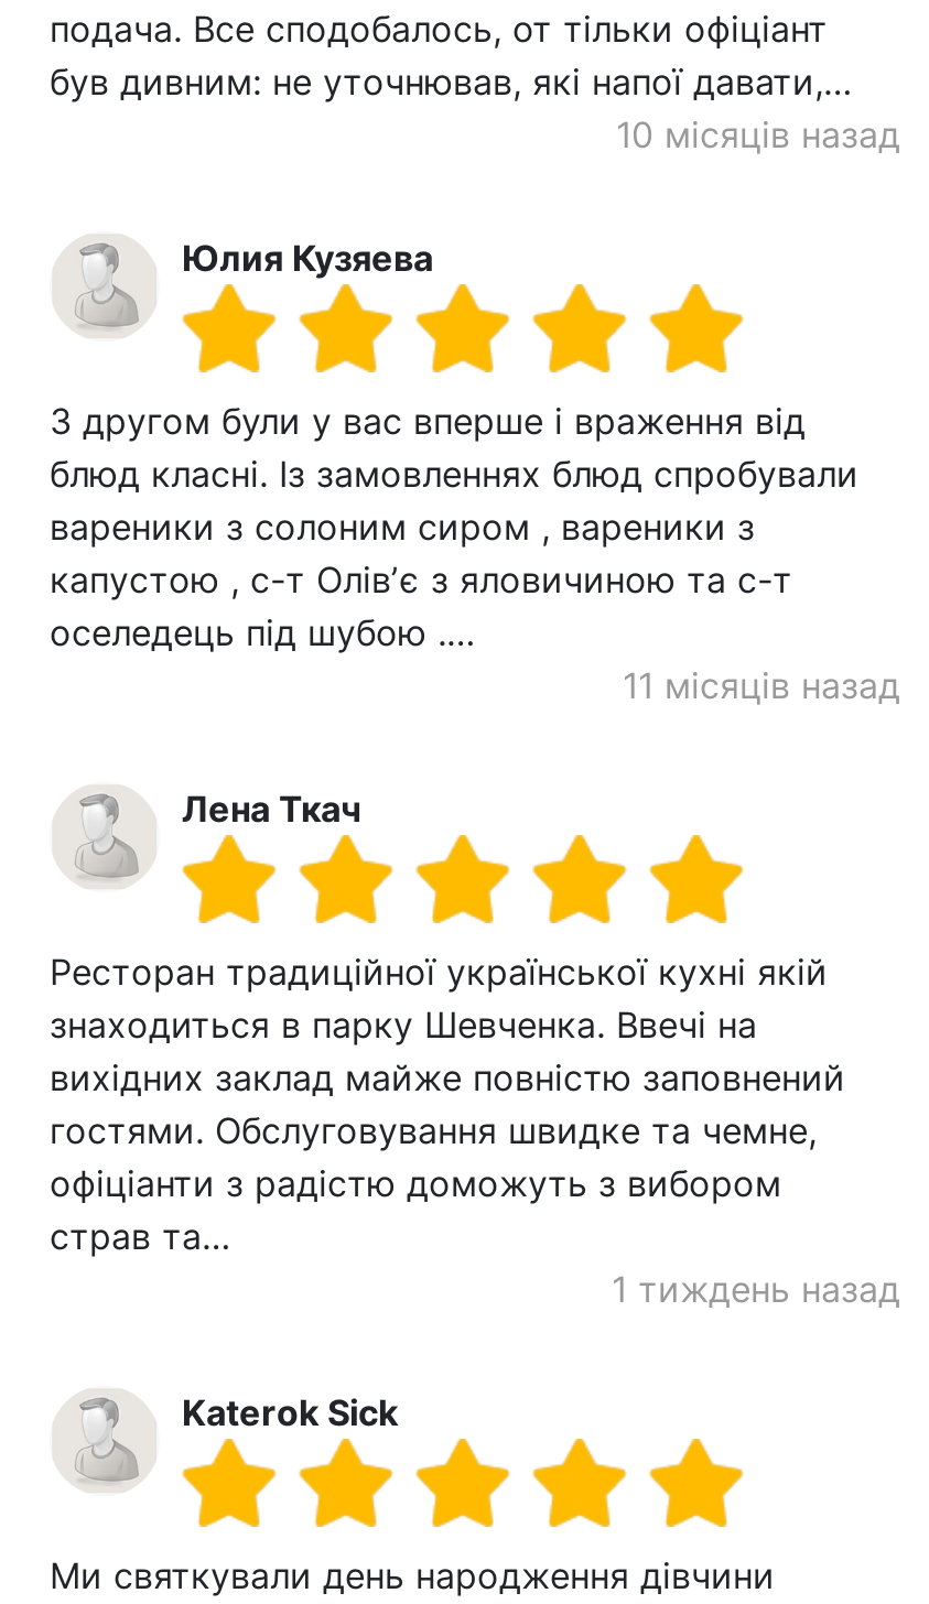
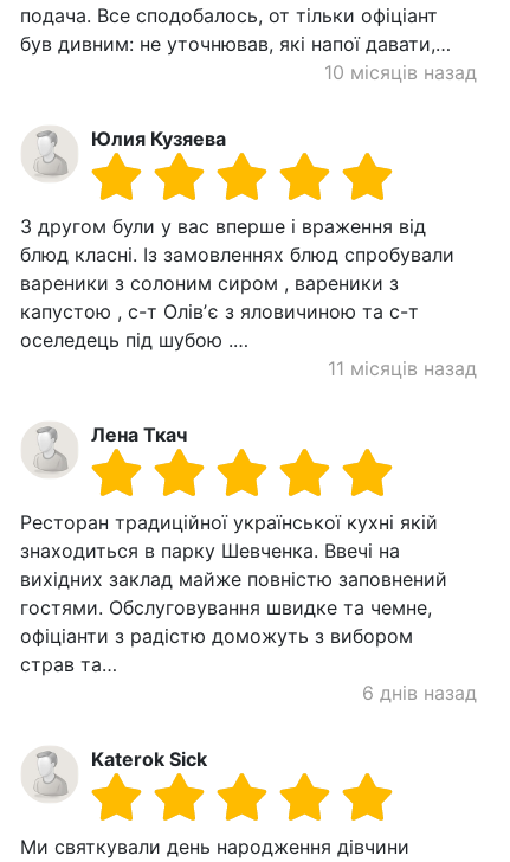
- 1 тиждень назад
+ 6 днів назад
